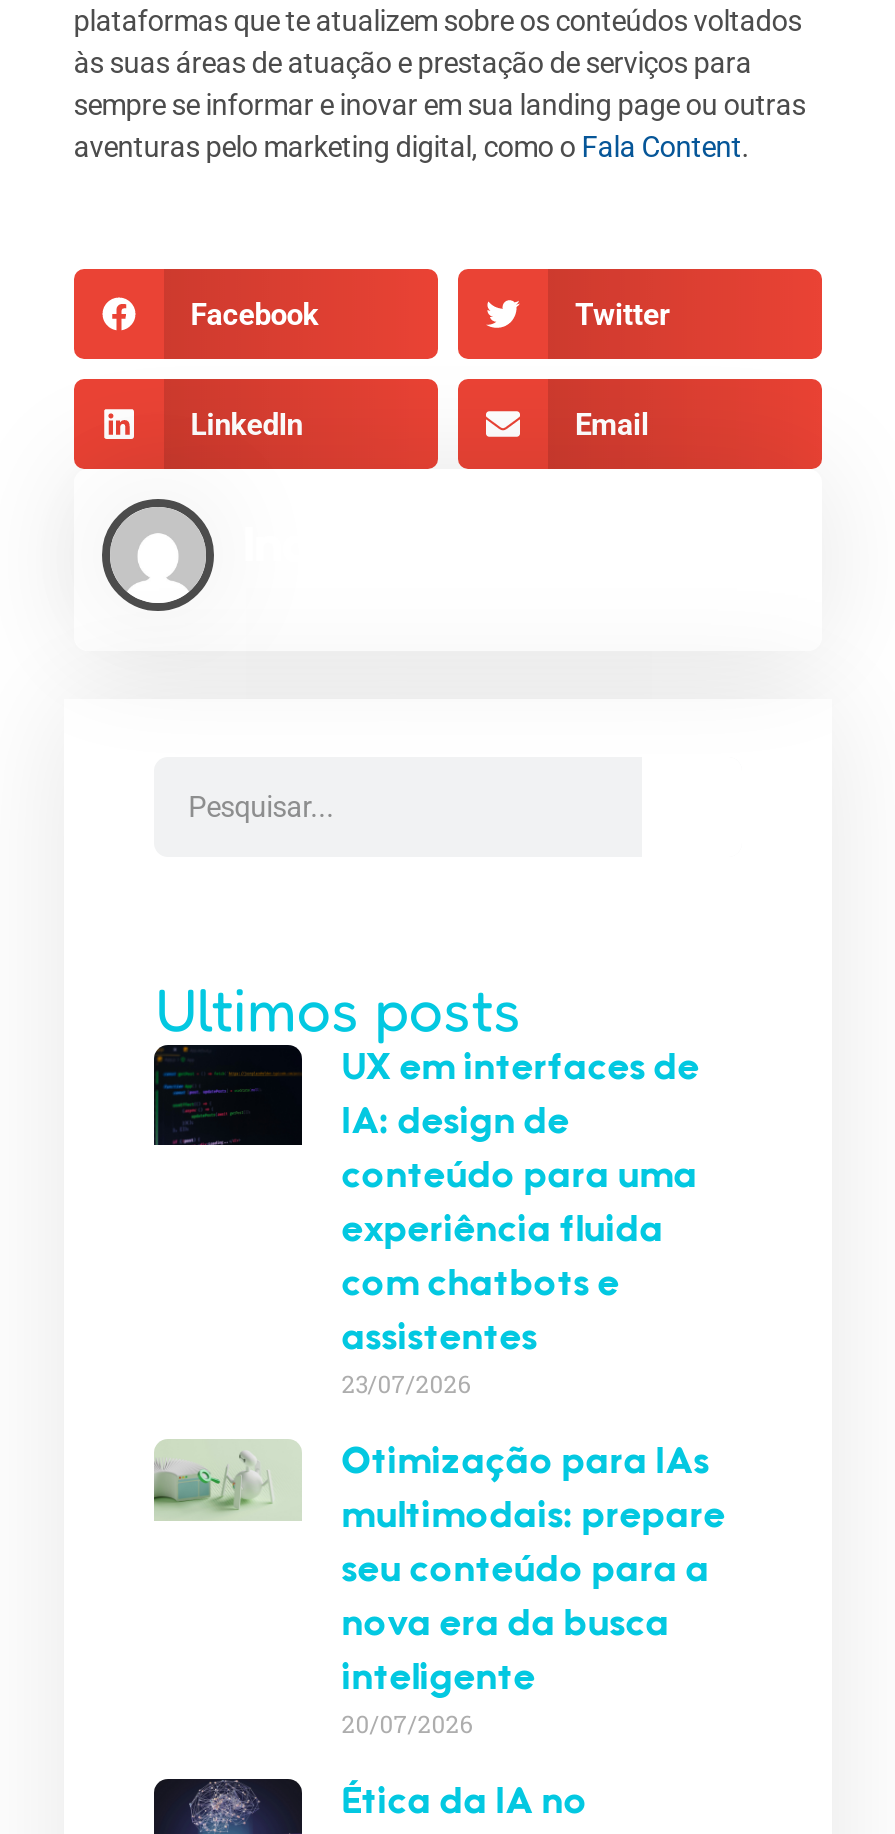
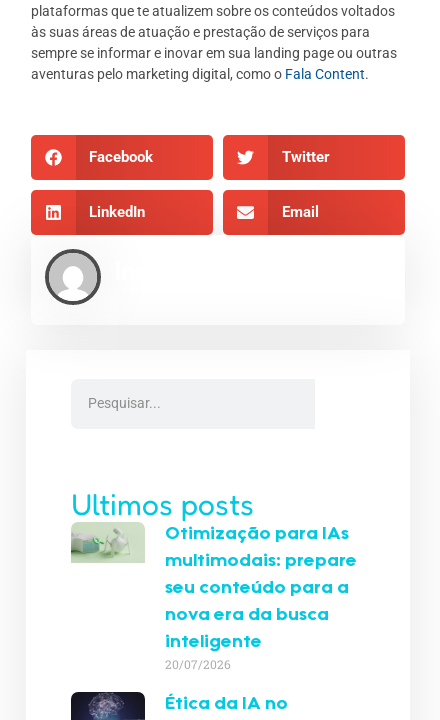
- [image]
- UX em interfaces de
- IA: design de
- conteúdo para uma
- experiência fluida
- com chatbots e
- assistentes
- 23/07/2026
